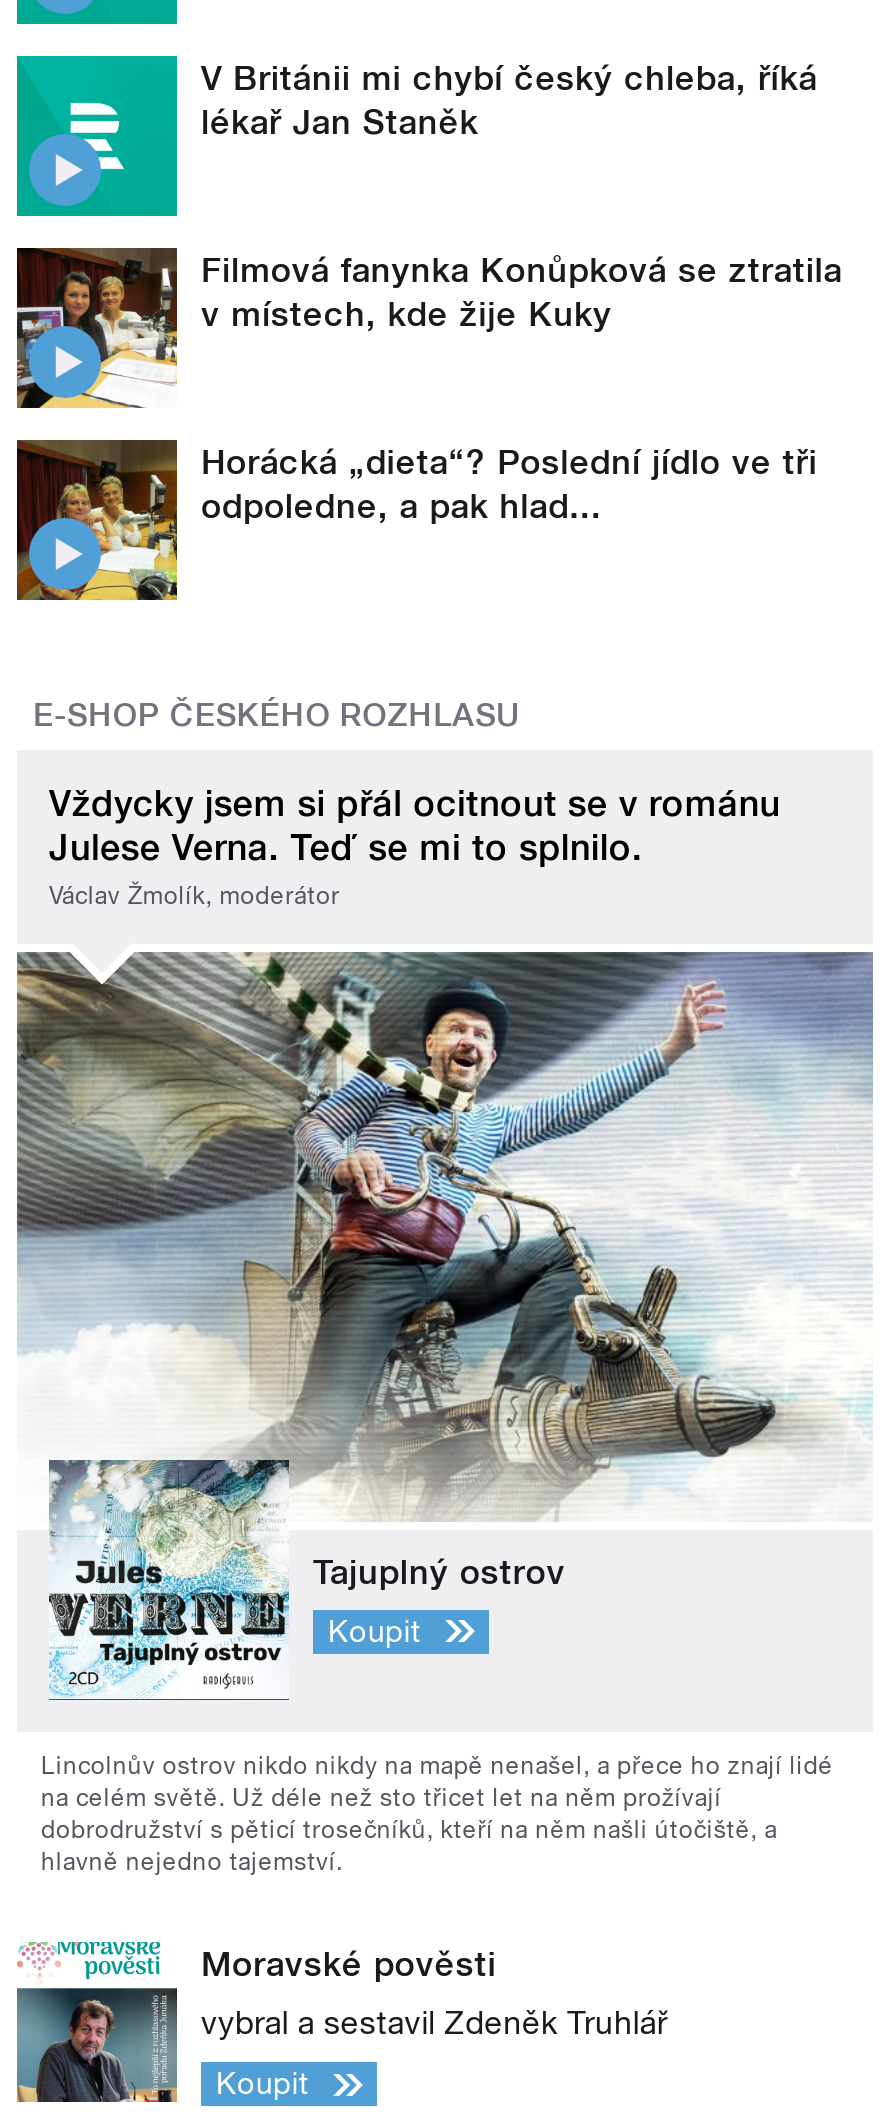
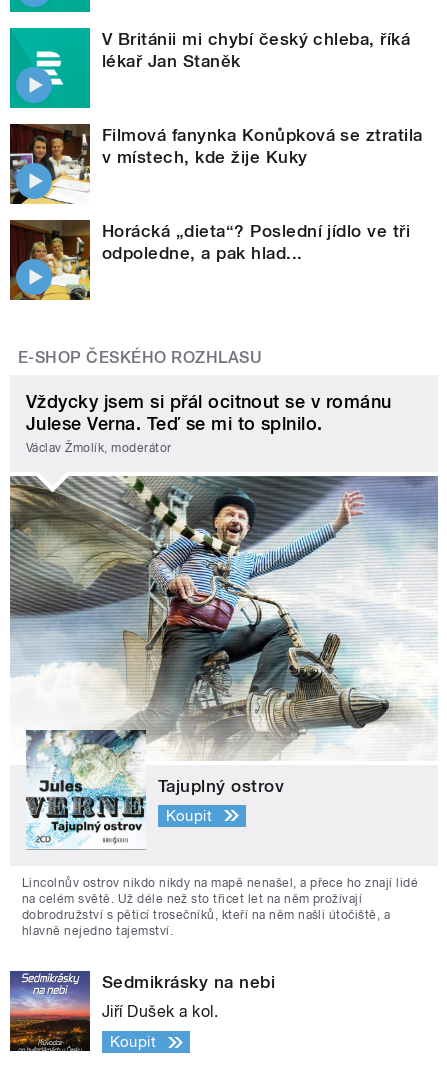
- [image]
- Moravské pověsti
+ [image]
+ Sedmikrásky na nebi

- vybral a sestavil Zdeněk Truhlář
+ Jiří Dušek a kol.
